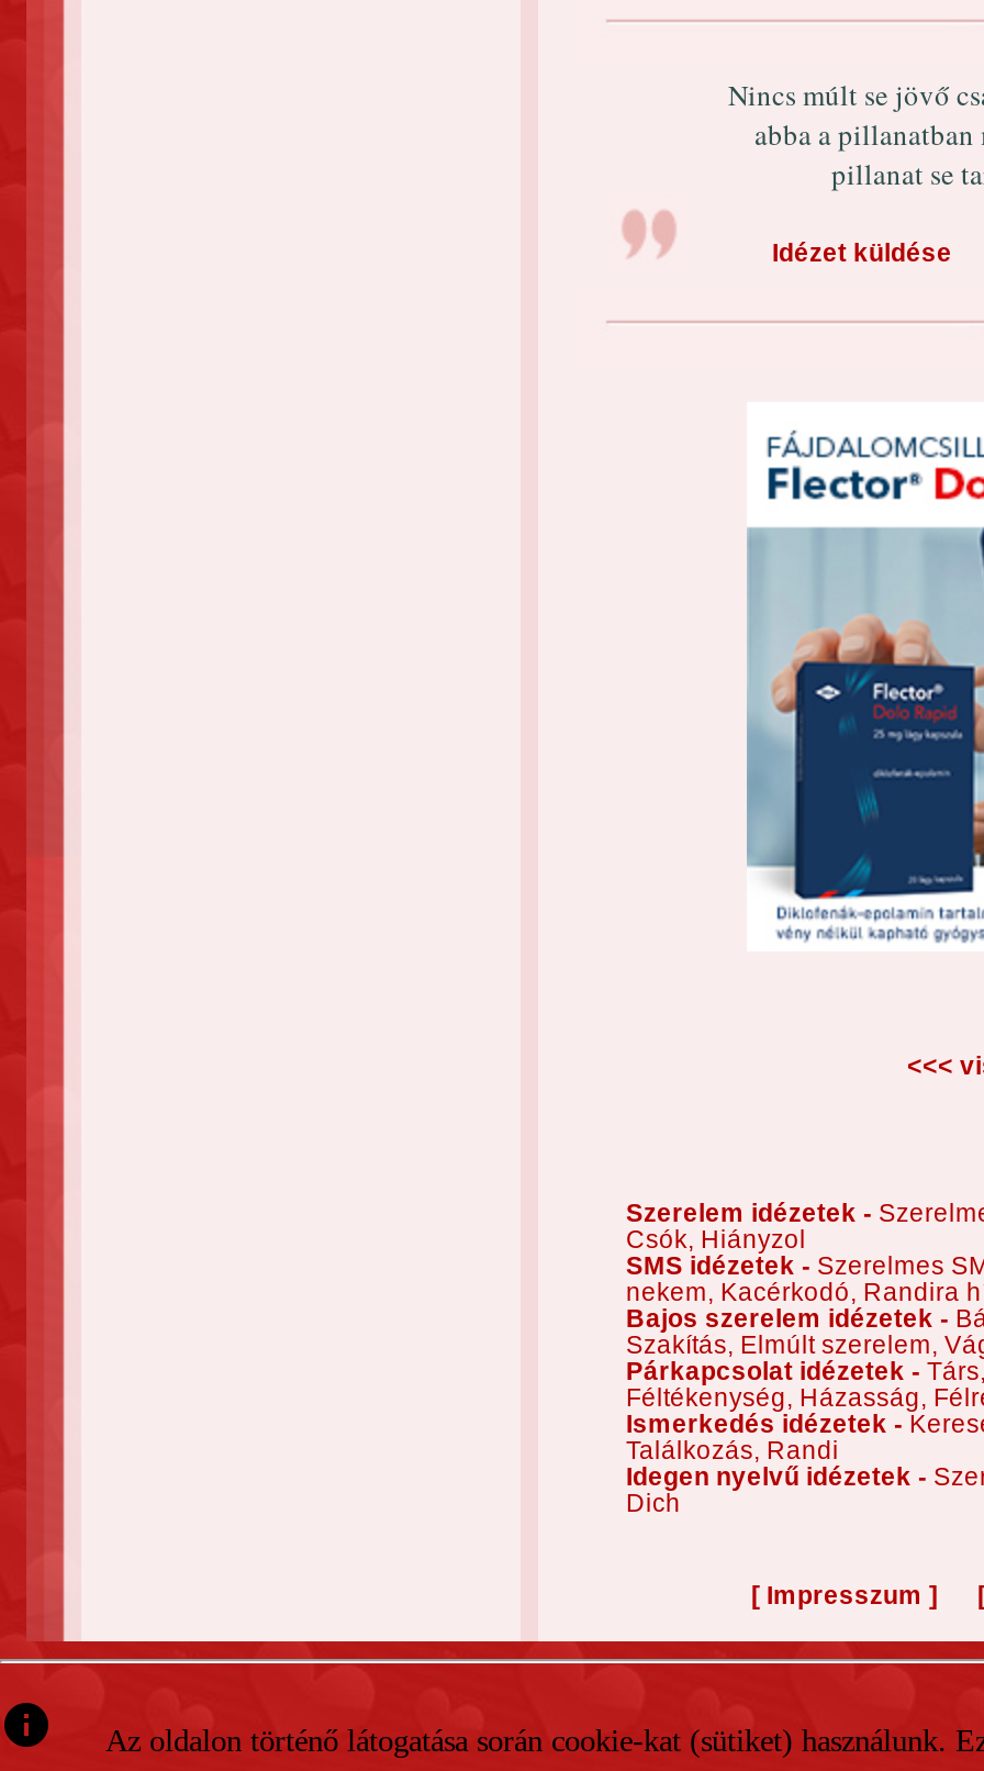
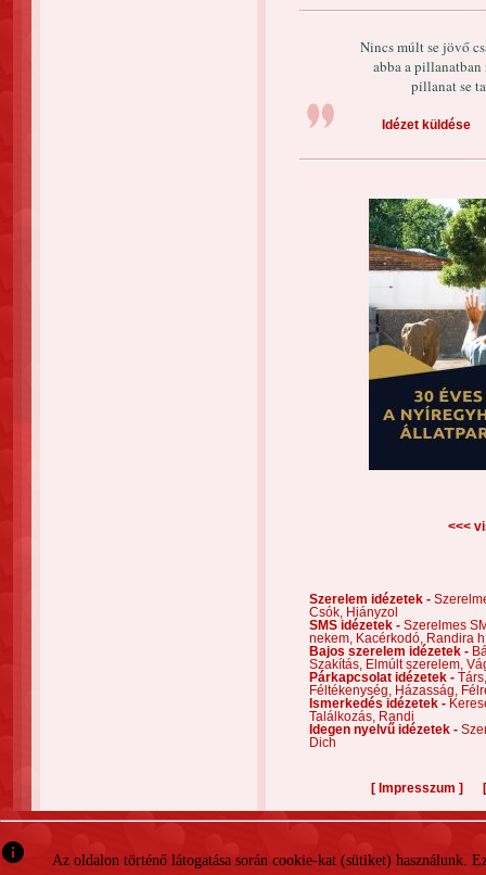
- [image]
+ [image]
